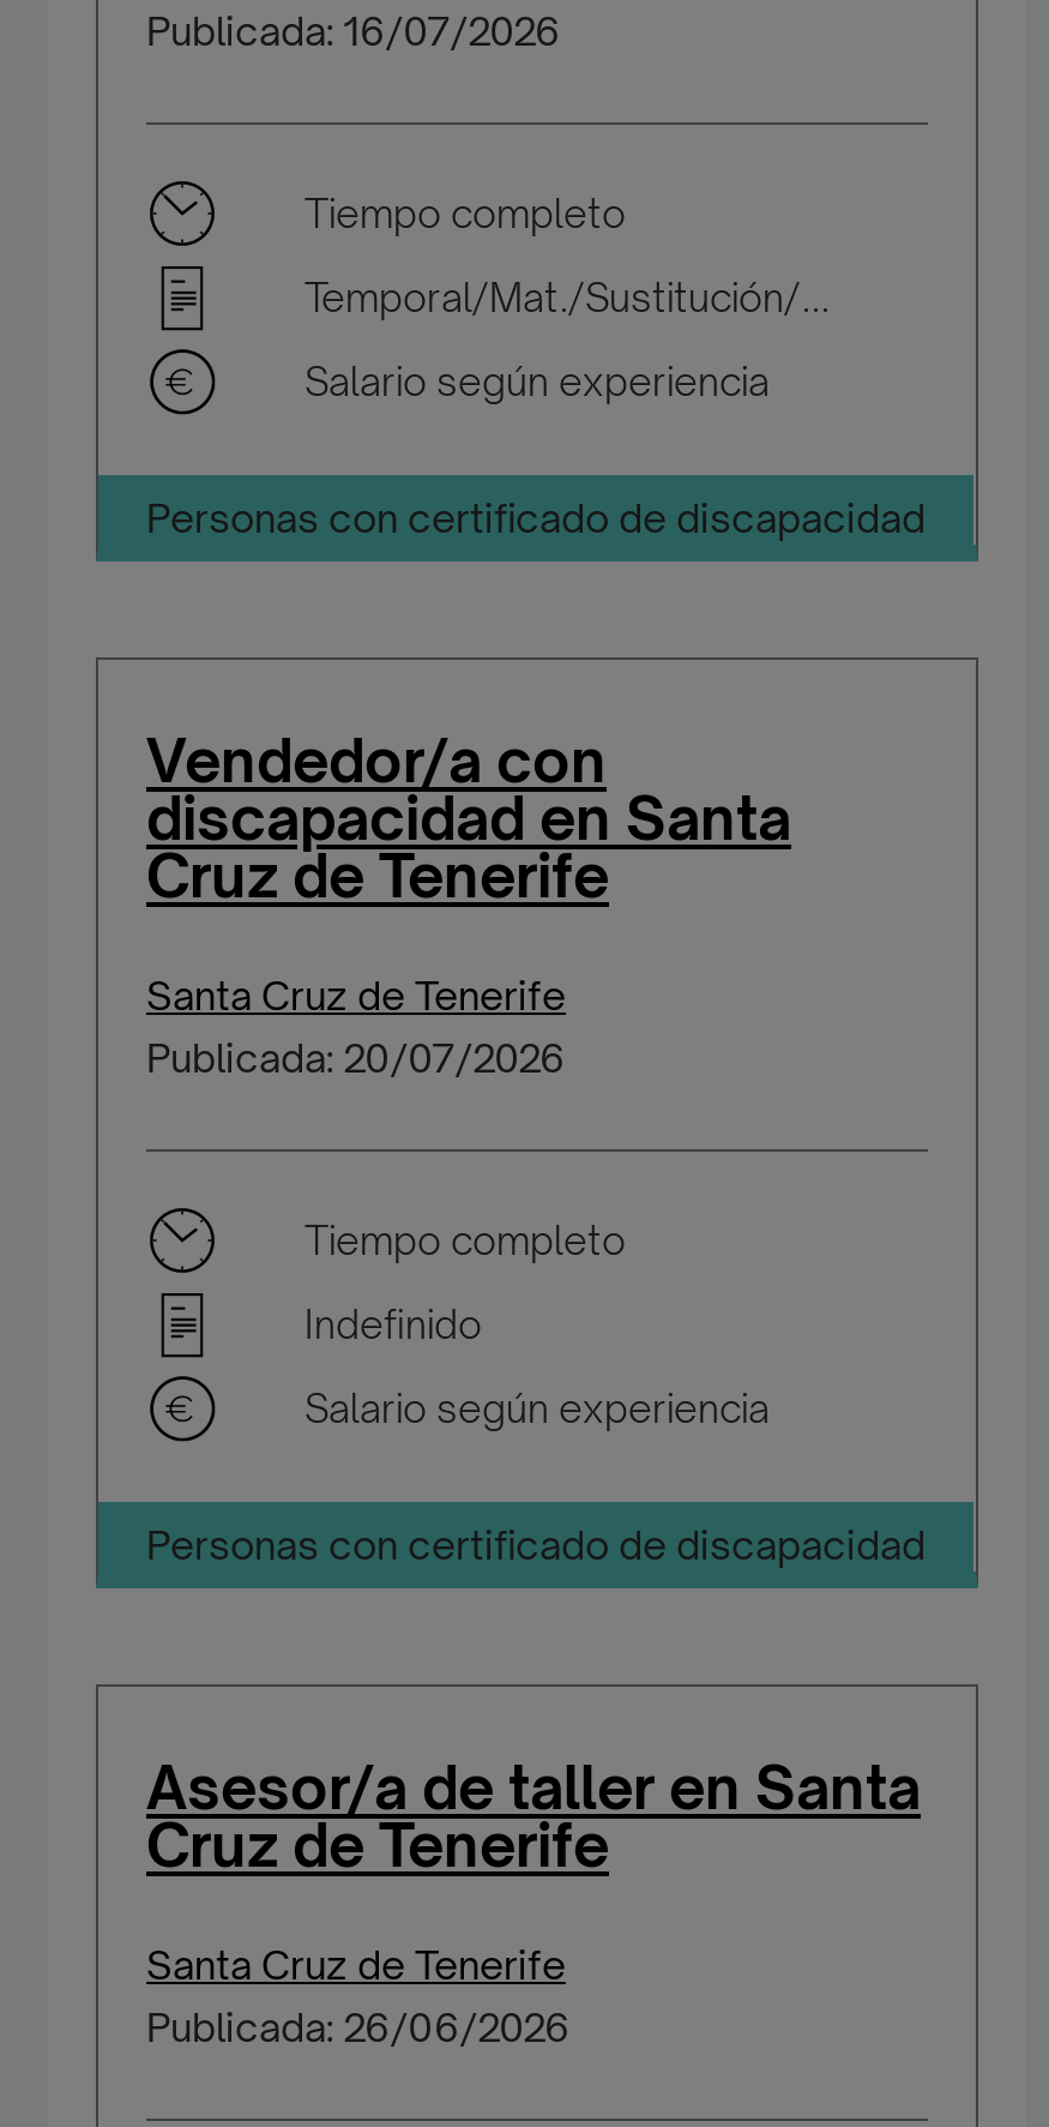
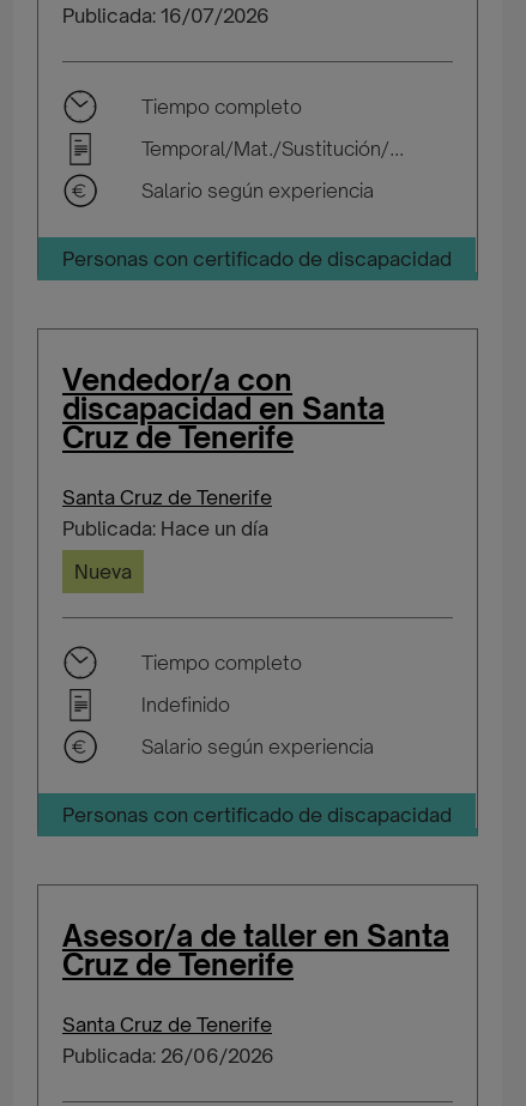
- Publicada: 20/07/2026
+ Publicada: Hace un día
+ Nueva
